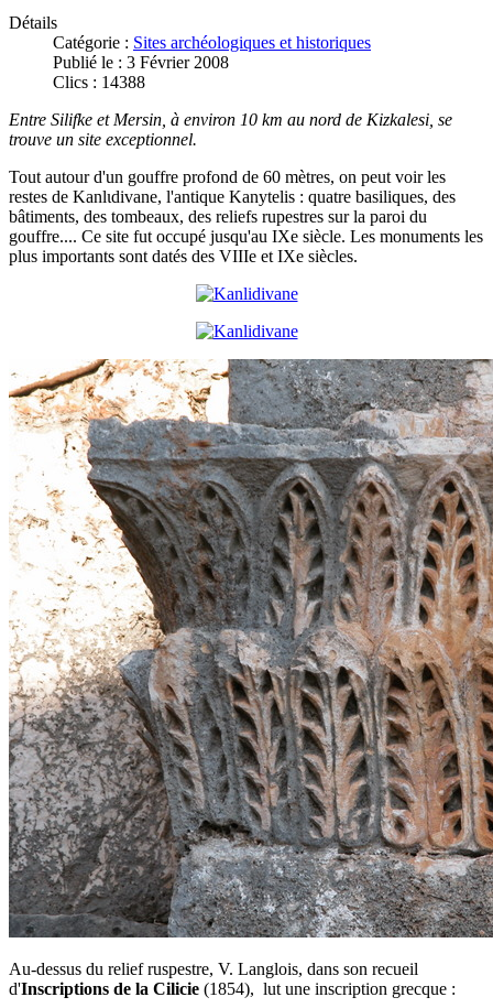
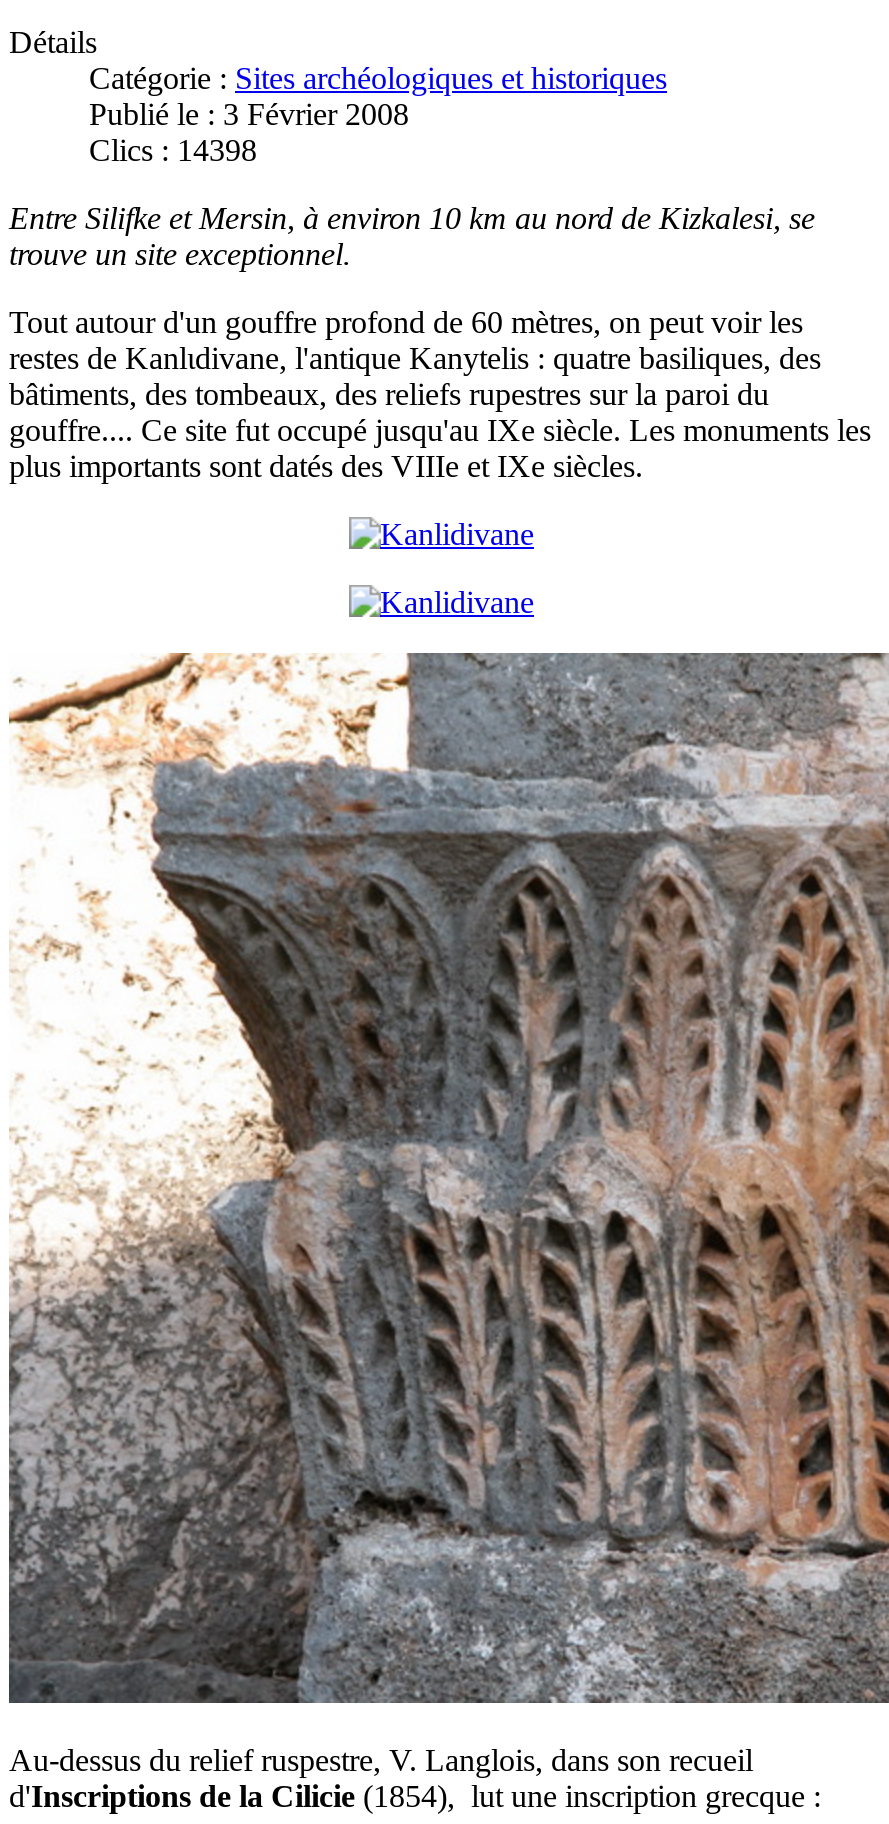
- Clics : 14388
+ Clics : 14398
